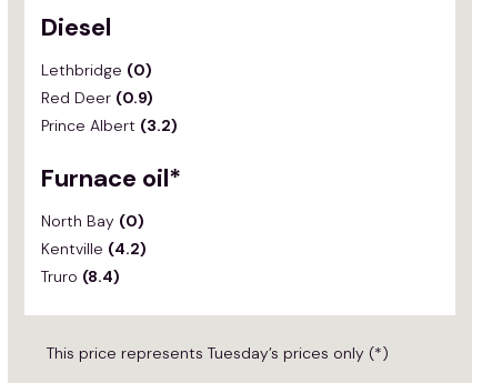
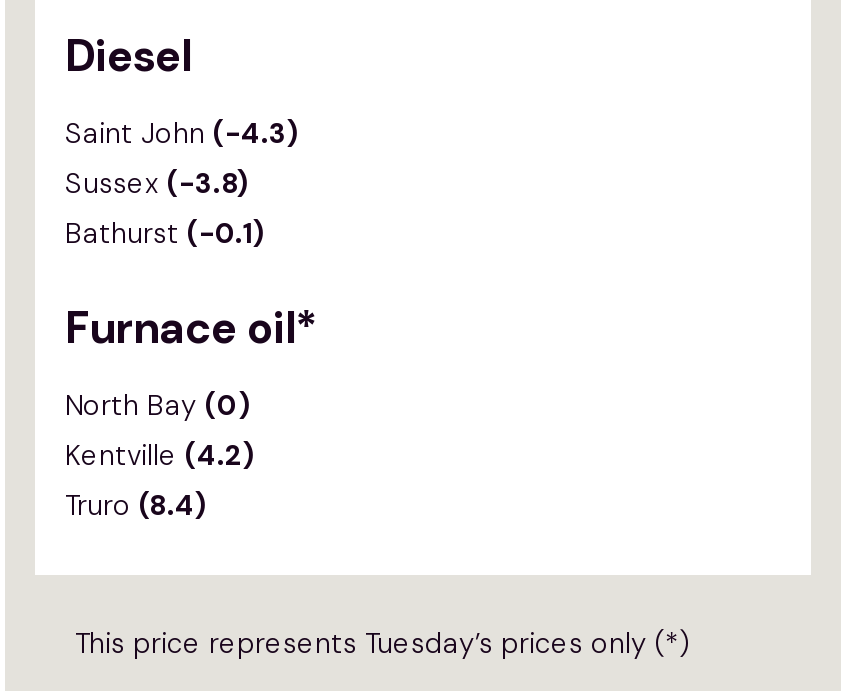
- Lethbridge (0)
- Red Deer (0.9)
- Prince Albert (3.2)
+ Saint John (-4.3)
+ Sussex (-3.8)
+ Bathurst (-0.1)
